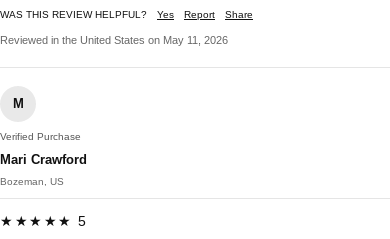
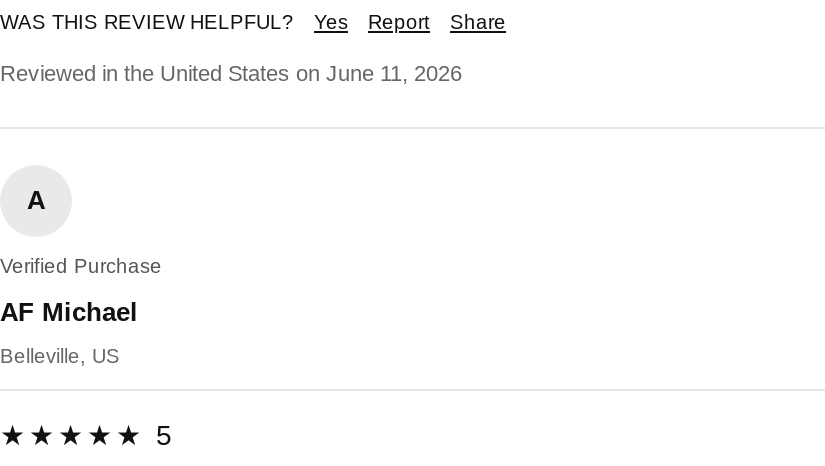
- Reviewed in the United States on May 11, 2026
+ Reviewed in the United States on June 11, 2026

- M
+ A

- Mari Crawford
+ AF Michael

- Bozeman, US
+ Belleville, US
